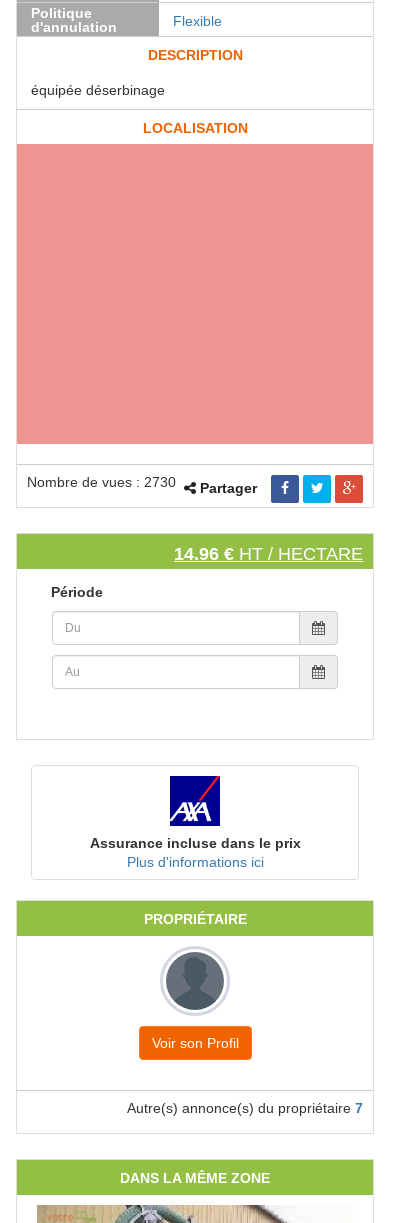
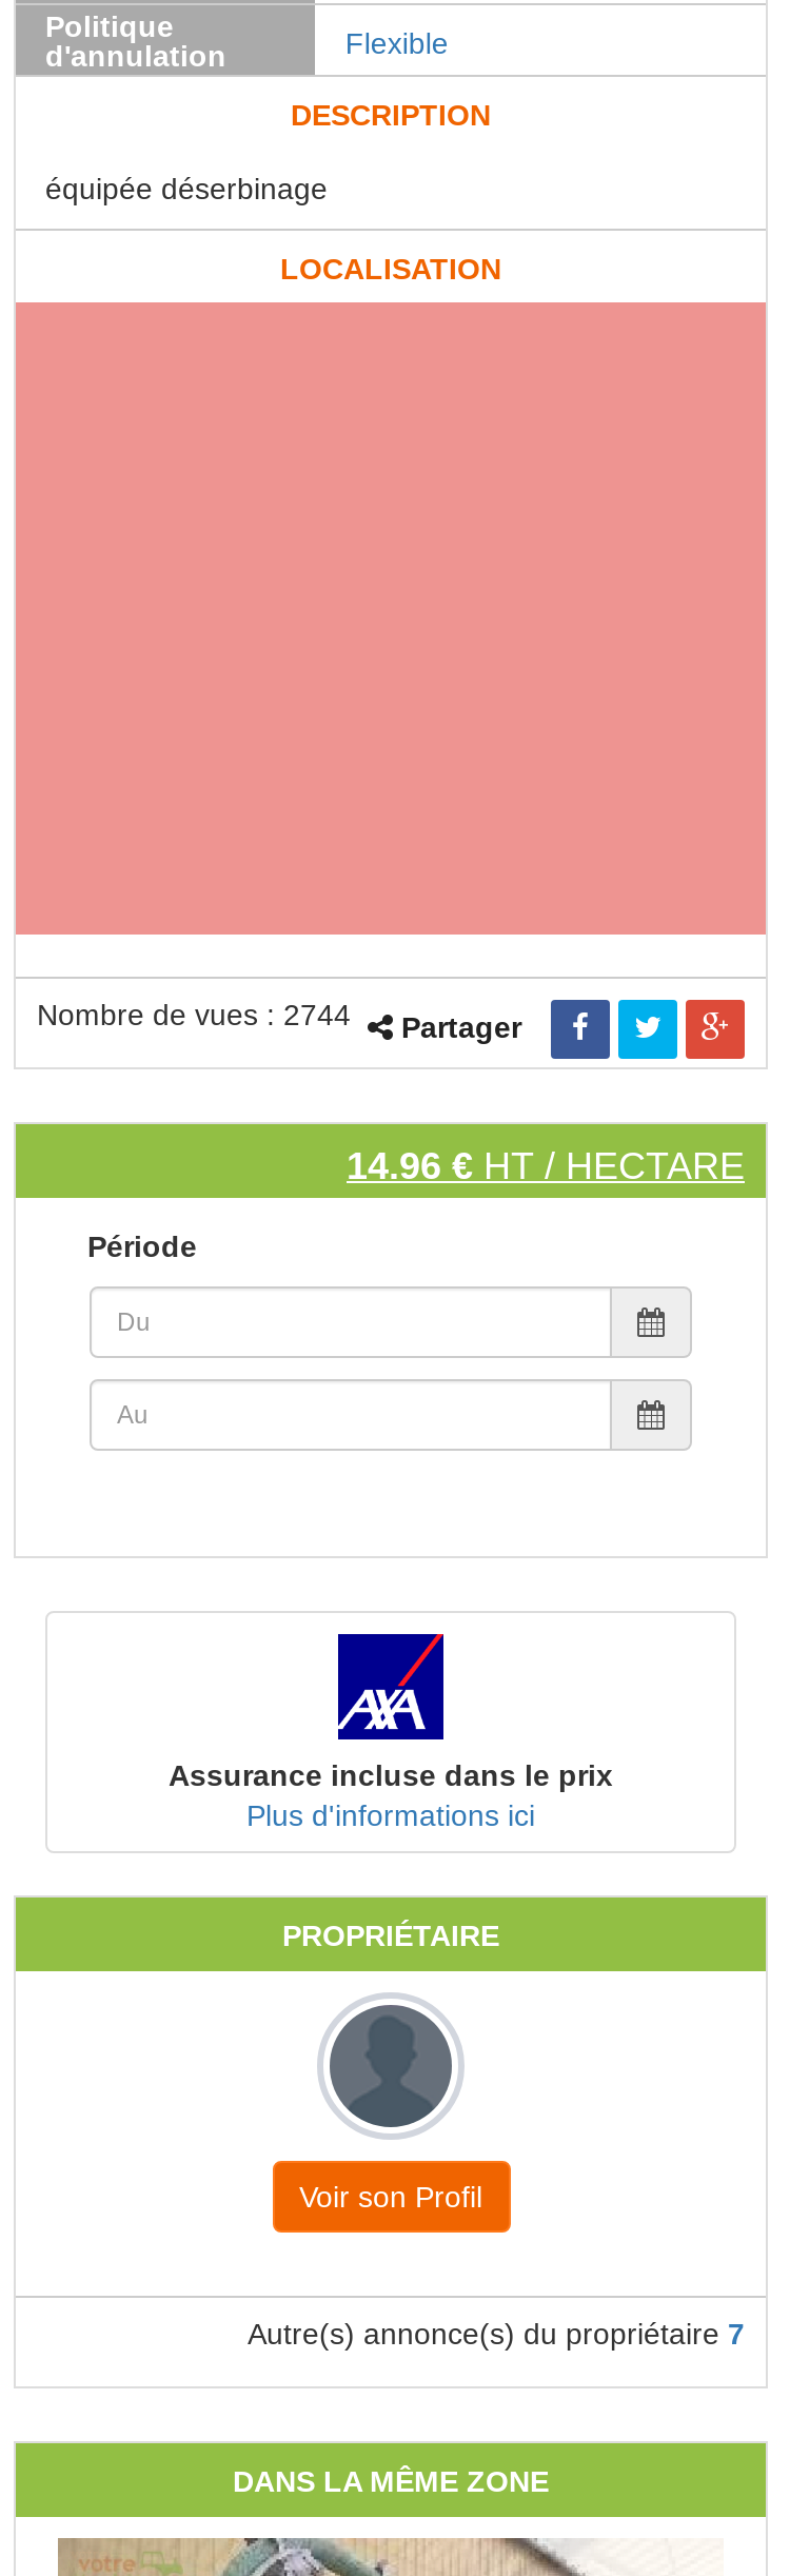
- Nombre de vues : 2730
+ Nombre de vues : 2744
